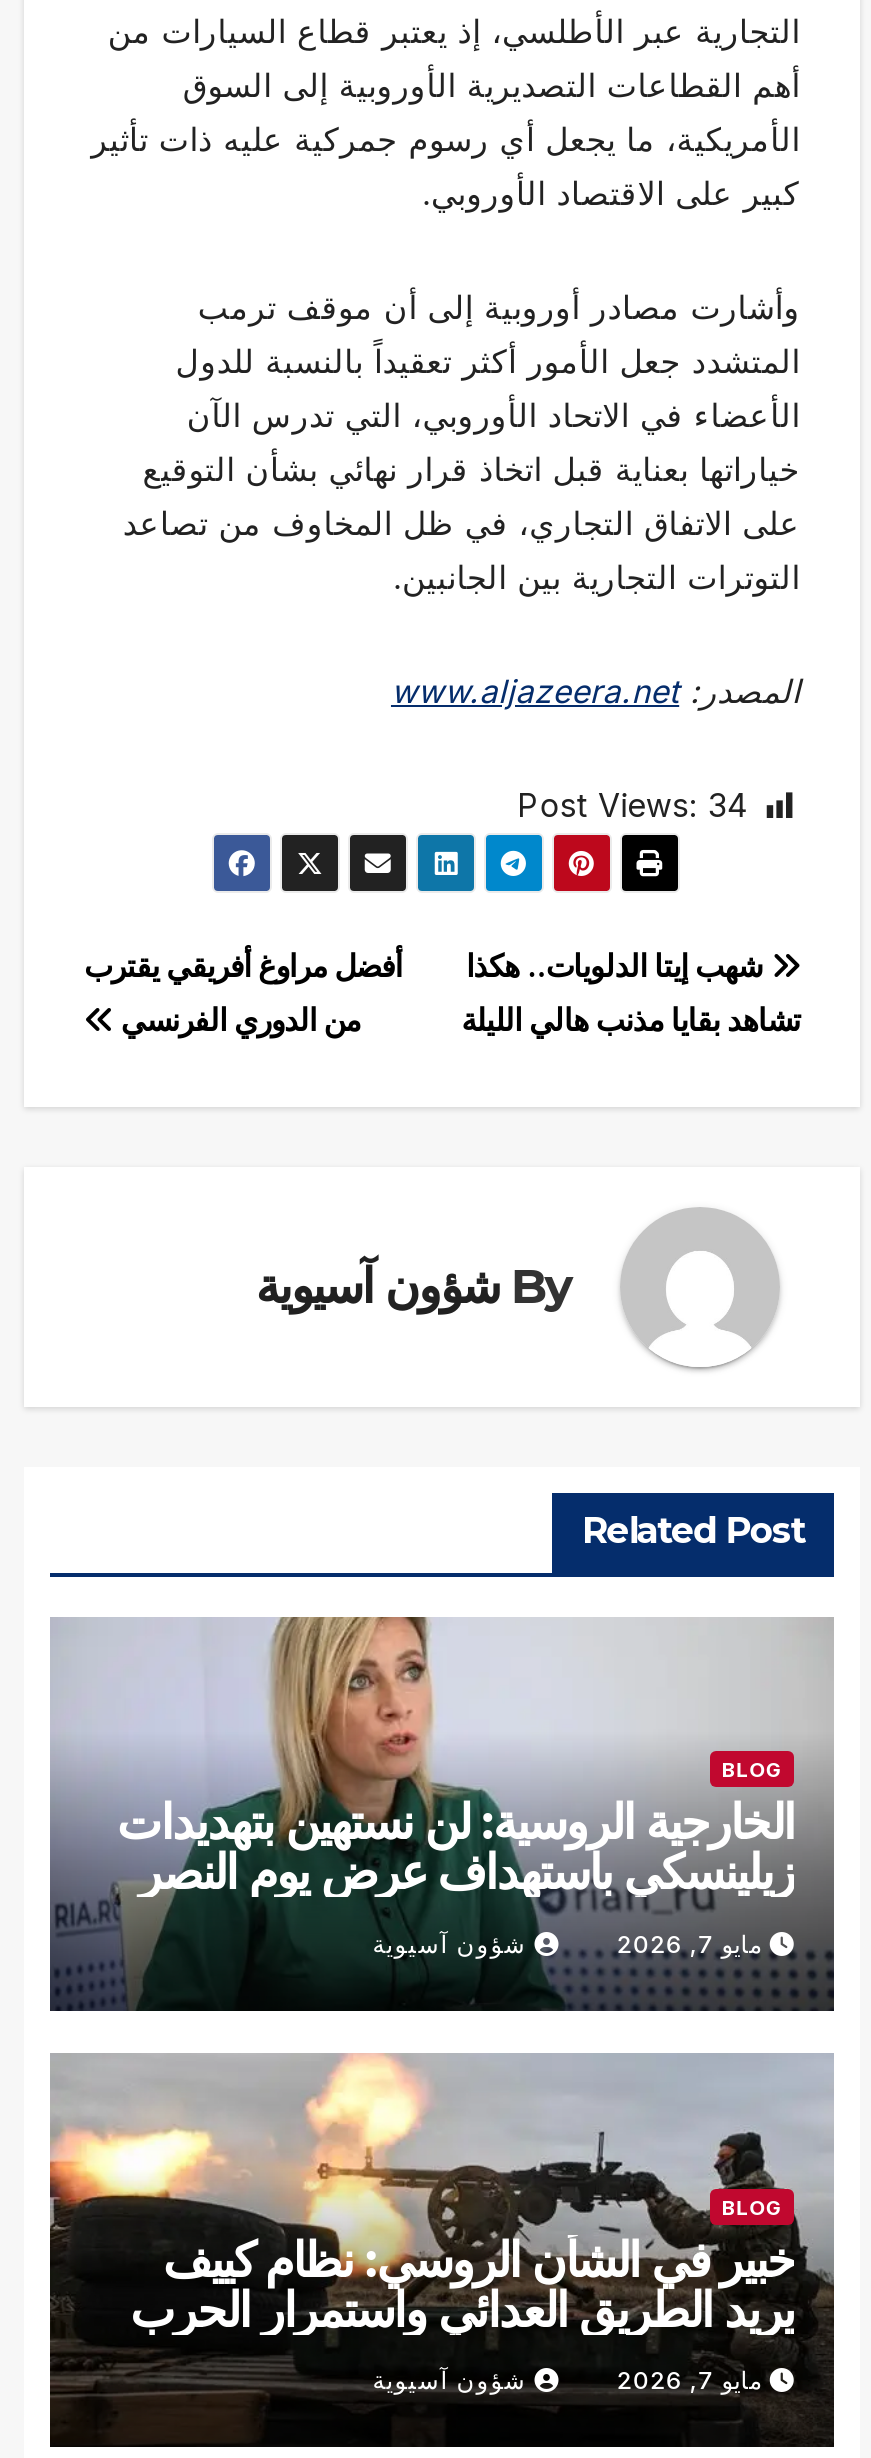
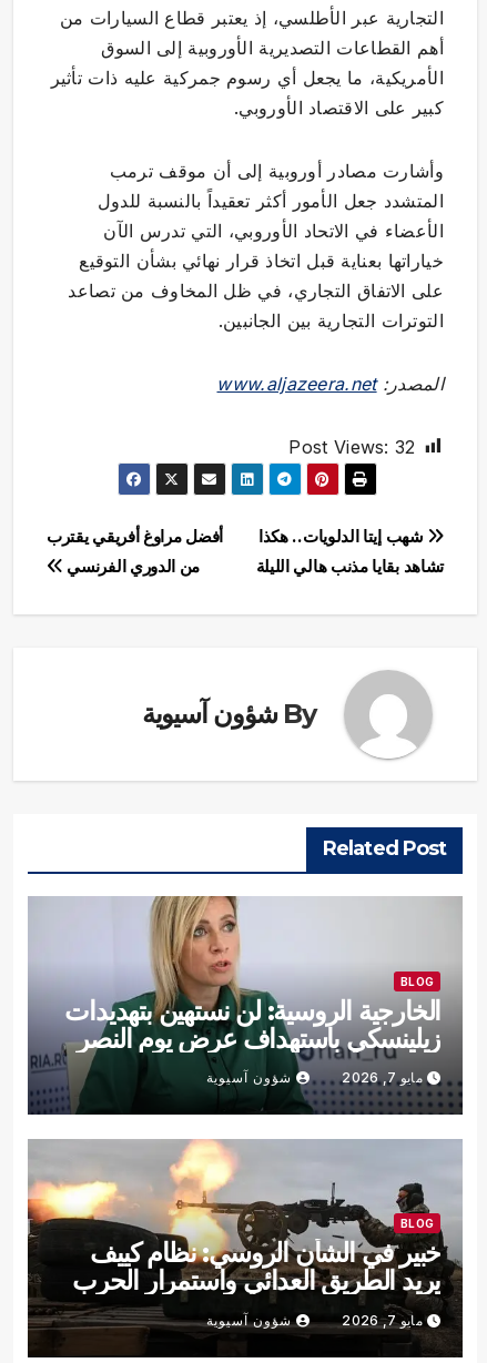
- Post Views: 34
+ Post Views: 32
